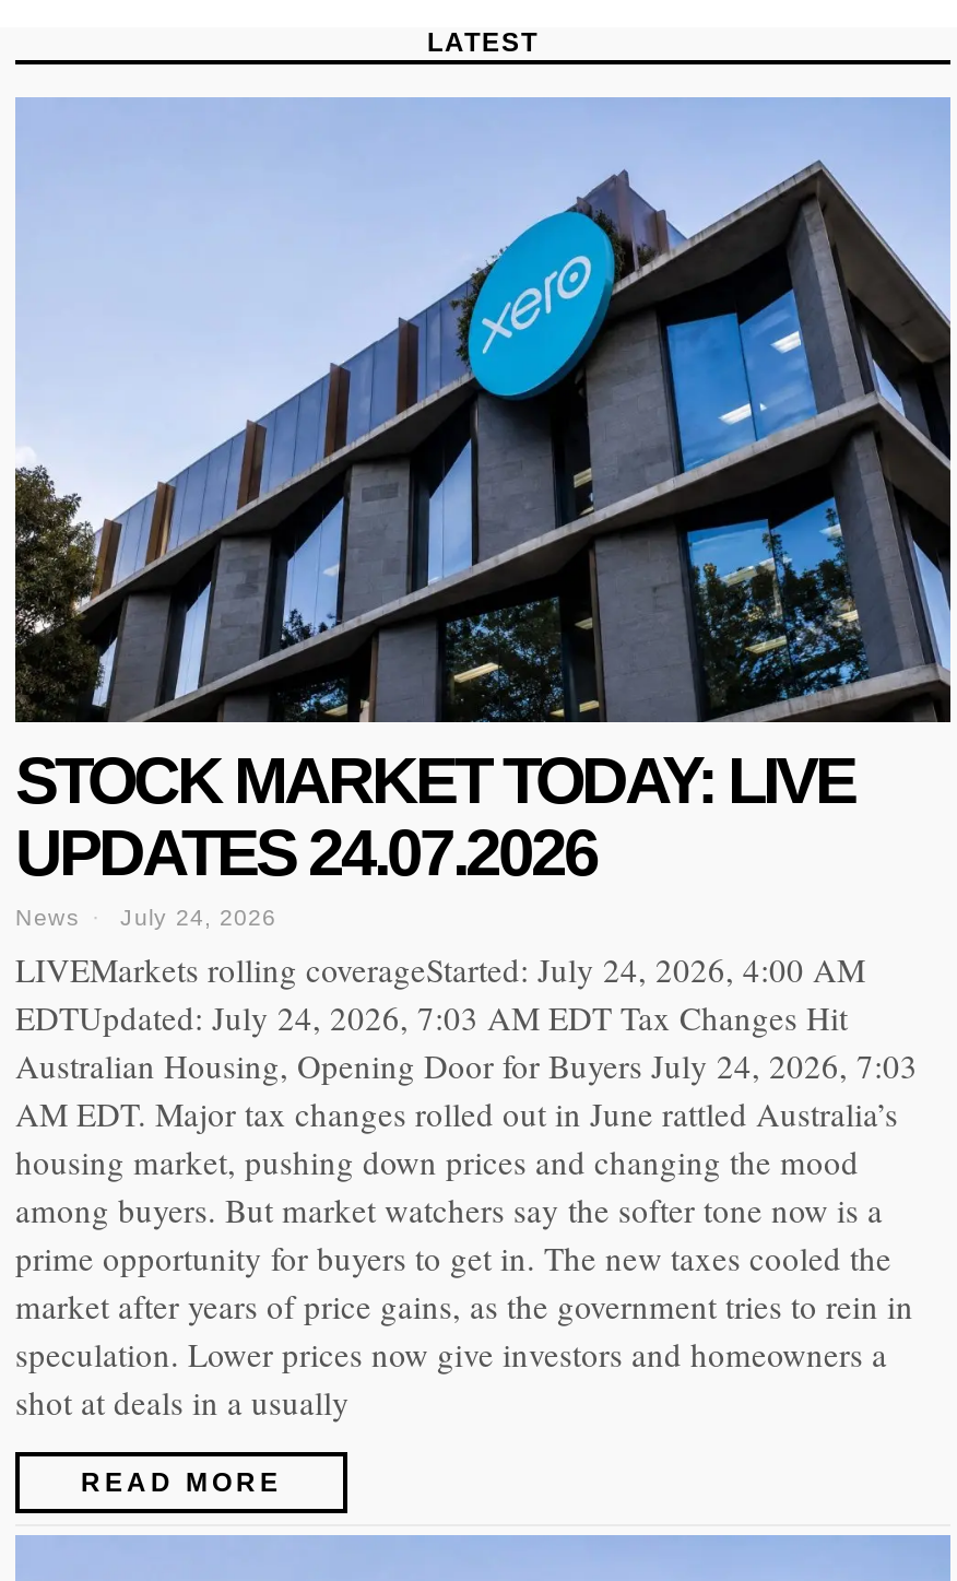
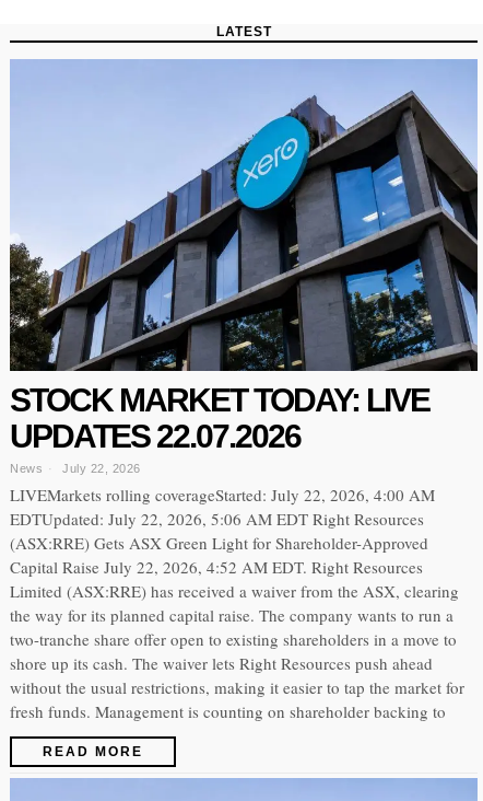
- UPDATES 24.07.2026
+ UPDATES 22.07.2026

- July 24, 2026
- LIVEMarkets rolling coverageStarted: July 24, 2026, 4:00 AM
- EDTUpdated: July 24, 2026, 7:03 AM EDT Tax Changes Hit
- Australian Housing, Opening Door for Buyers July 24, 2026, 7:03
- AM EDT. Major tax changes rolled out in June rattled Australia’s
- housing market, pushing down prices and changing the mood
- among buyers. But market watchers say the softer tone now is a
- prime opportunity for buyers to get in. The new taxes cooled the
- market after years of price gains, as the government tries to rein in
- speculation. Lower prices now give investors and homeowners a
- shot at deals in a usually
+ July 22, 2026
+ LIVEMarkets rolling coverageStarted: July 22, 2026, 4:00 AM
+ EDTUpdated: July 22, 2026, 5:06 AM EDT Right Resources
+ (ASX:RRE) Gets ASX Green Light for Shareholder-Approved
+ Capital Raise July 22, 2026, 4:52 AM EDT. Right Resources
+ Limited (ASX:RRE) has received a waiver from the ASX, clearing
+ the way for its planned capital raise. The company wants to run a
+ two-tranche share offer open to existing shareholders in a move to
+ shore up its cash. The waiver lets Right Resources push ahead
+ without the usual restrictions, making it easier to tap the market for
+ fresh funds. Management is counting on shareholder backing to
